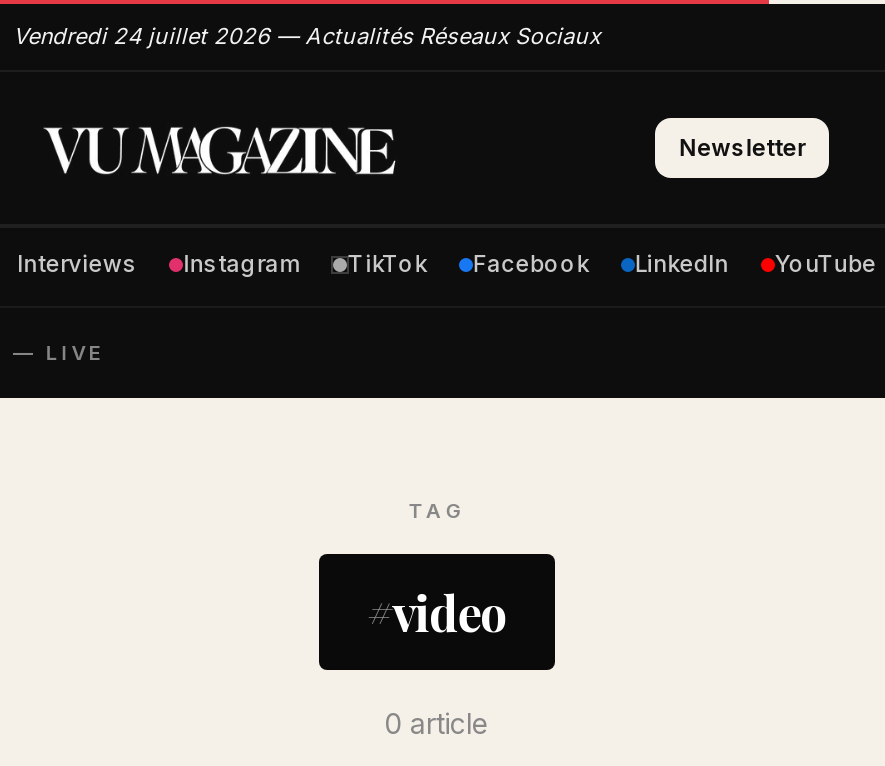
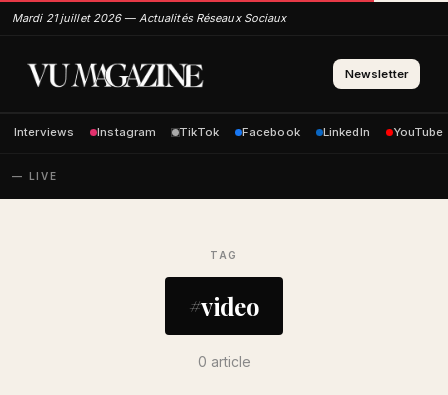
- Vendredi 24 juillet 2026 — Actualités Réseaux Sociaux
+ Mardi 21 juillet 2026 — Actualités Réseaux Sociaux
